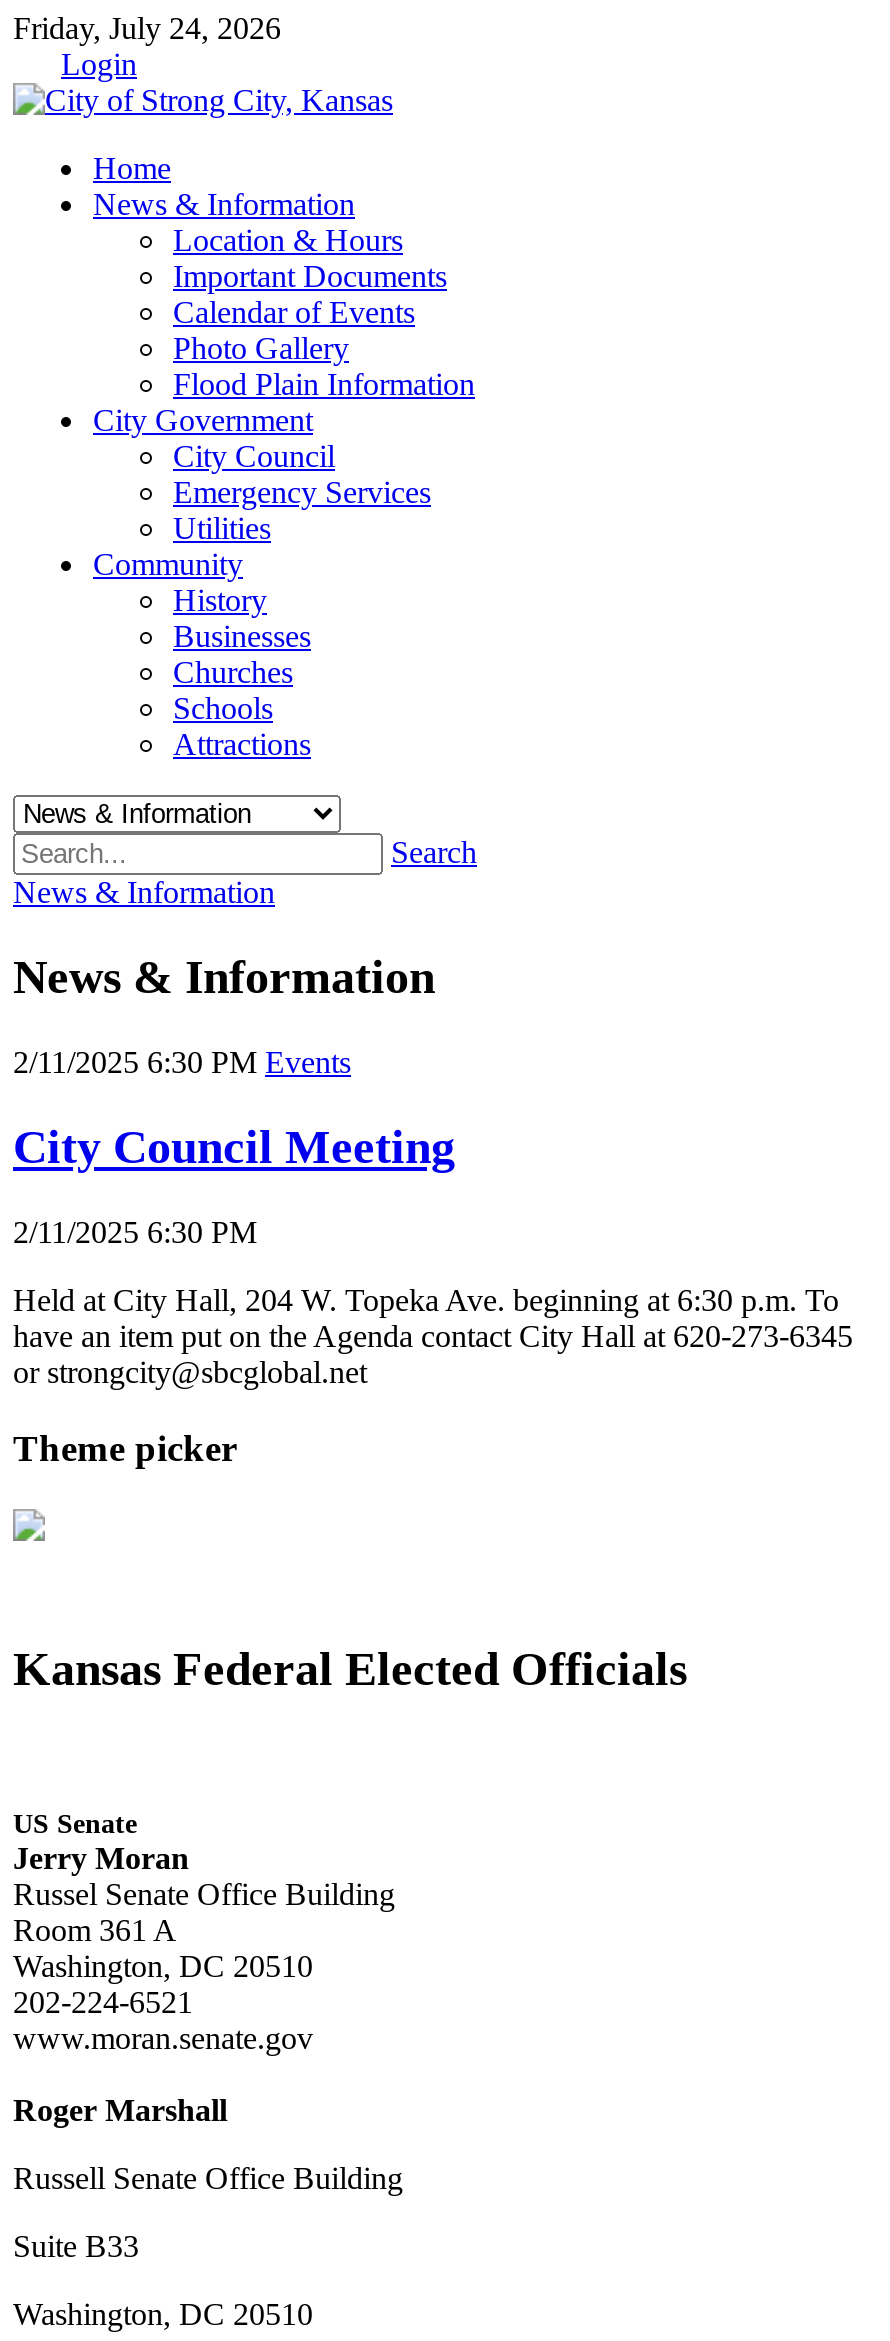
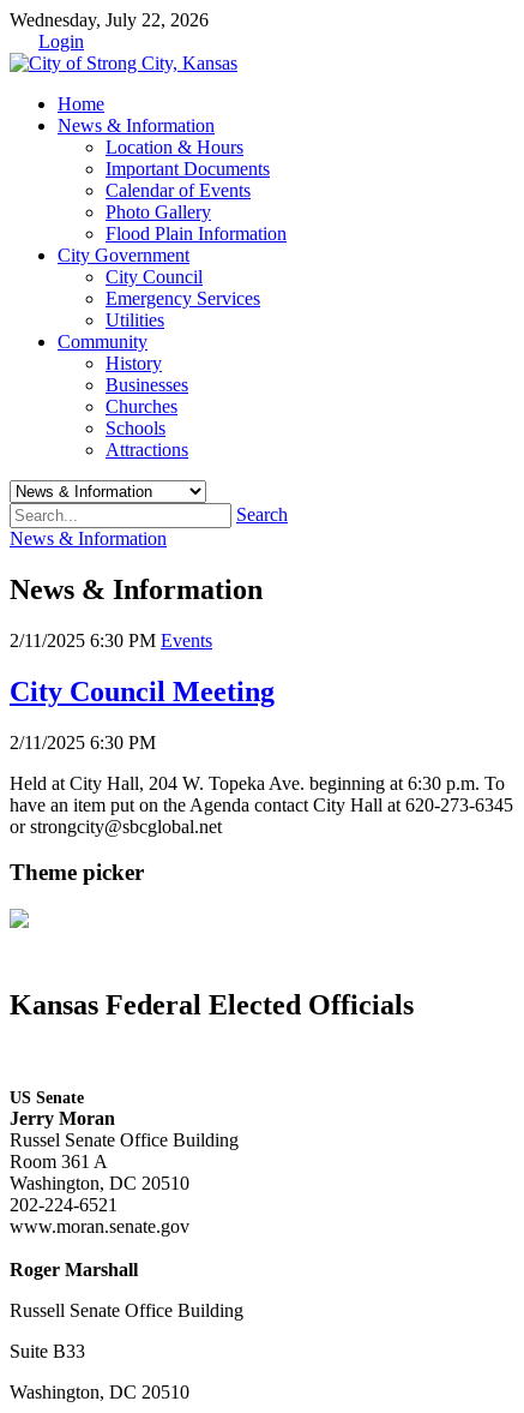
- Friday, July 24, 2026
+ Wednesday, July 22, 2026
